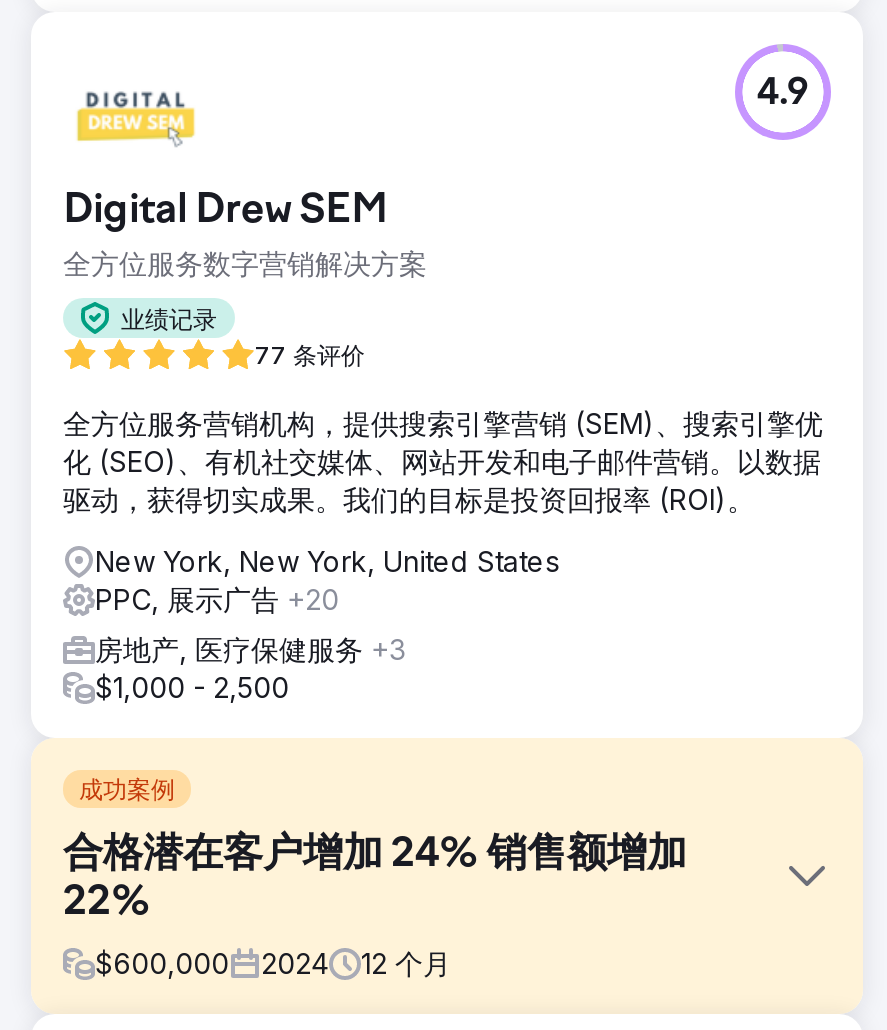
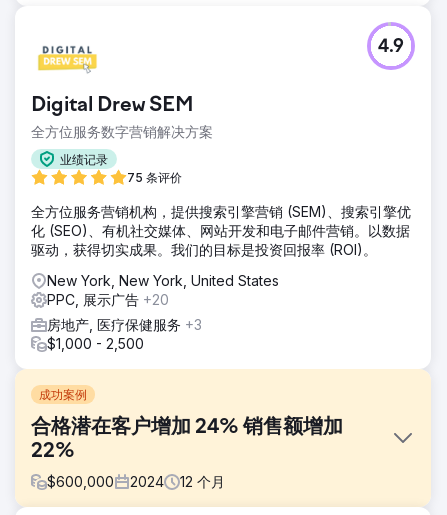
- 77 条评价
+ 75 条评价
